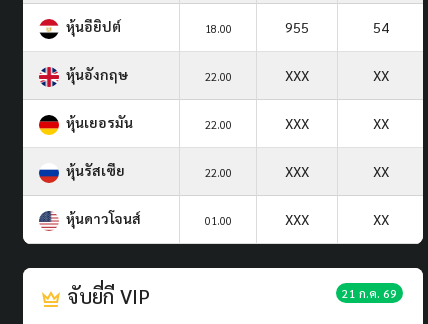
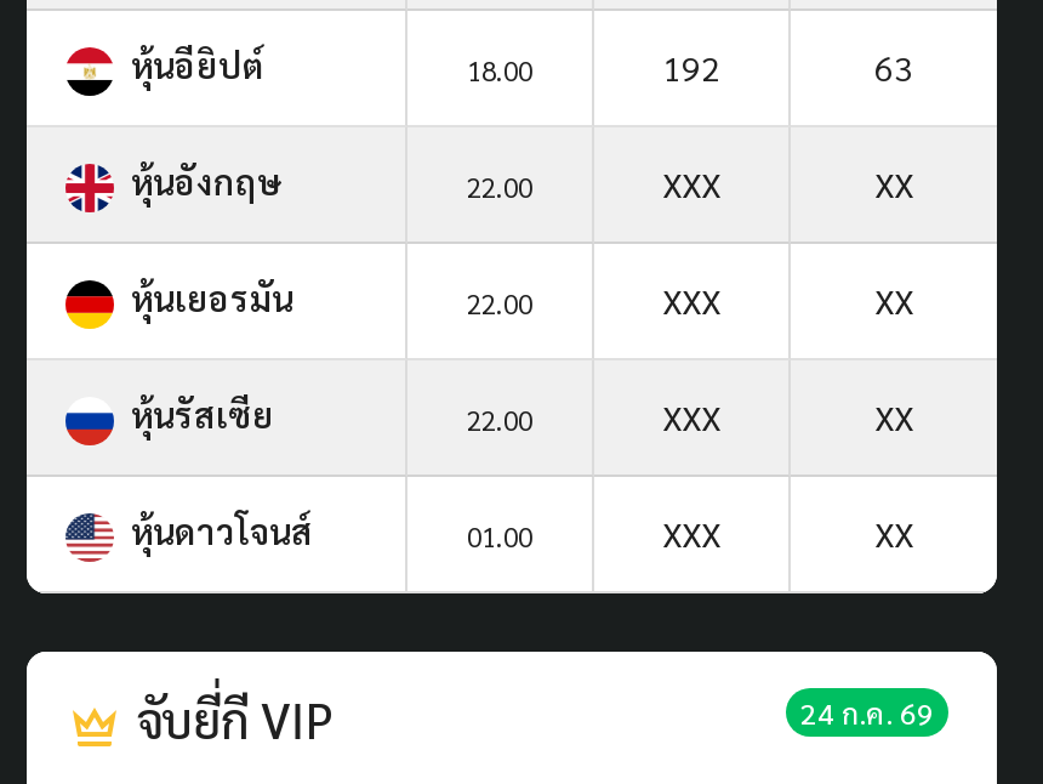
- 955
+ 192

- 54
+ 63

- 21 ก.ค. 69
+ 24 ก.ค. 69
